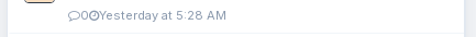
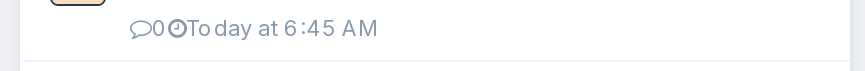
- Yesterday at 5:28 AM
+ Today at 6:45 AM
